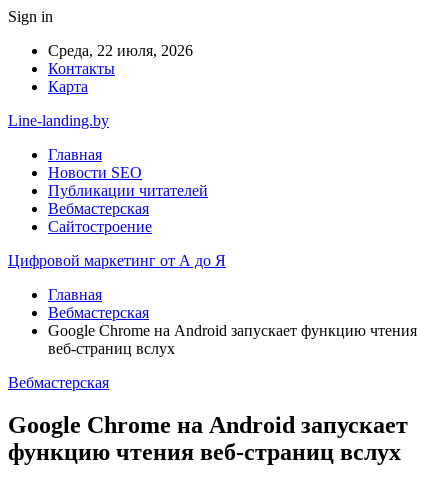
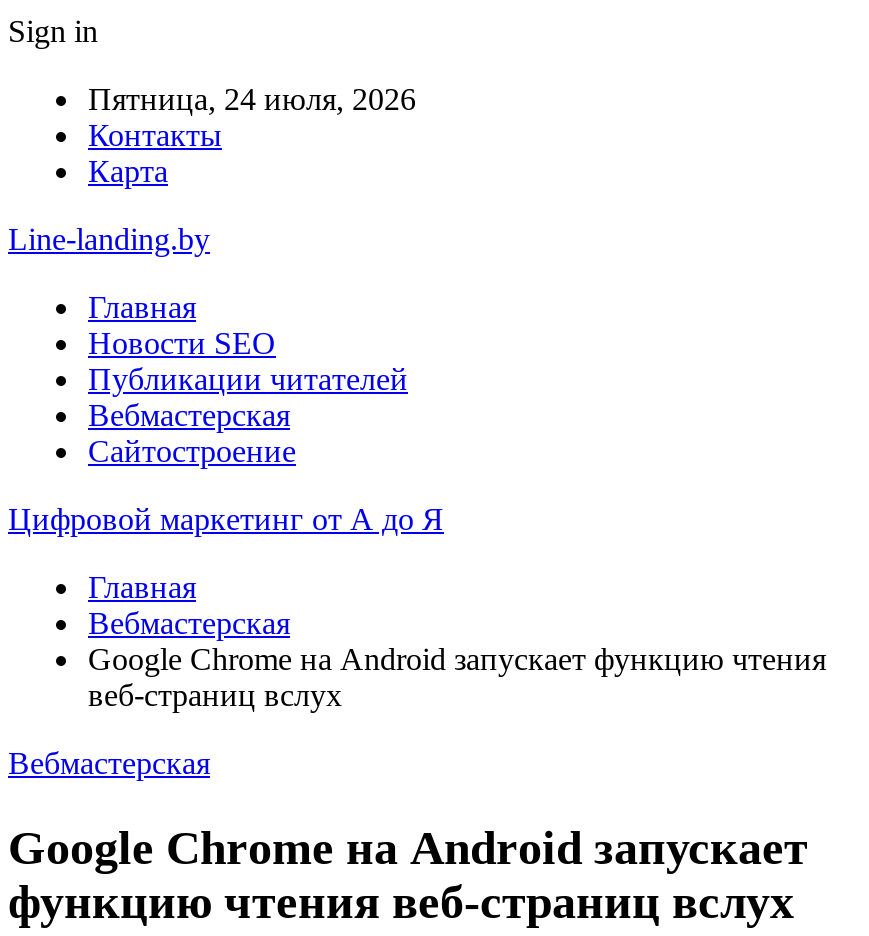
- Среда, 22 июля, 2026
+ Пятница, 24 июля, 2026
